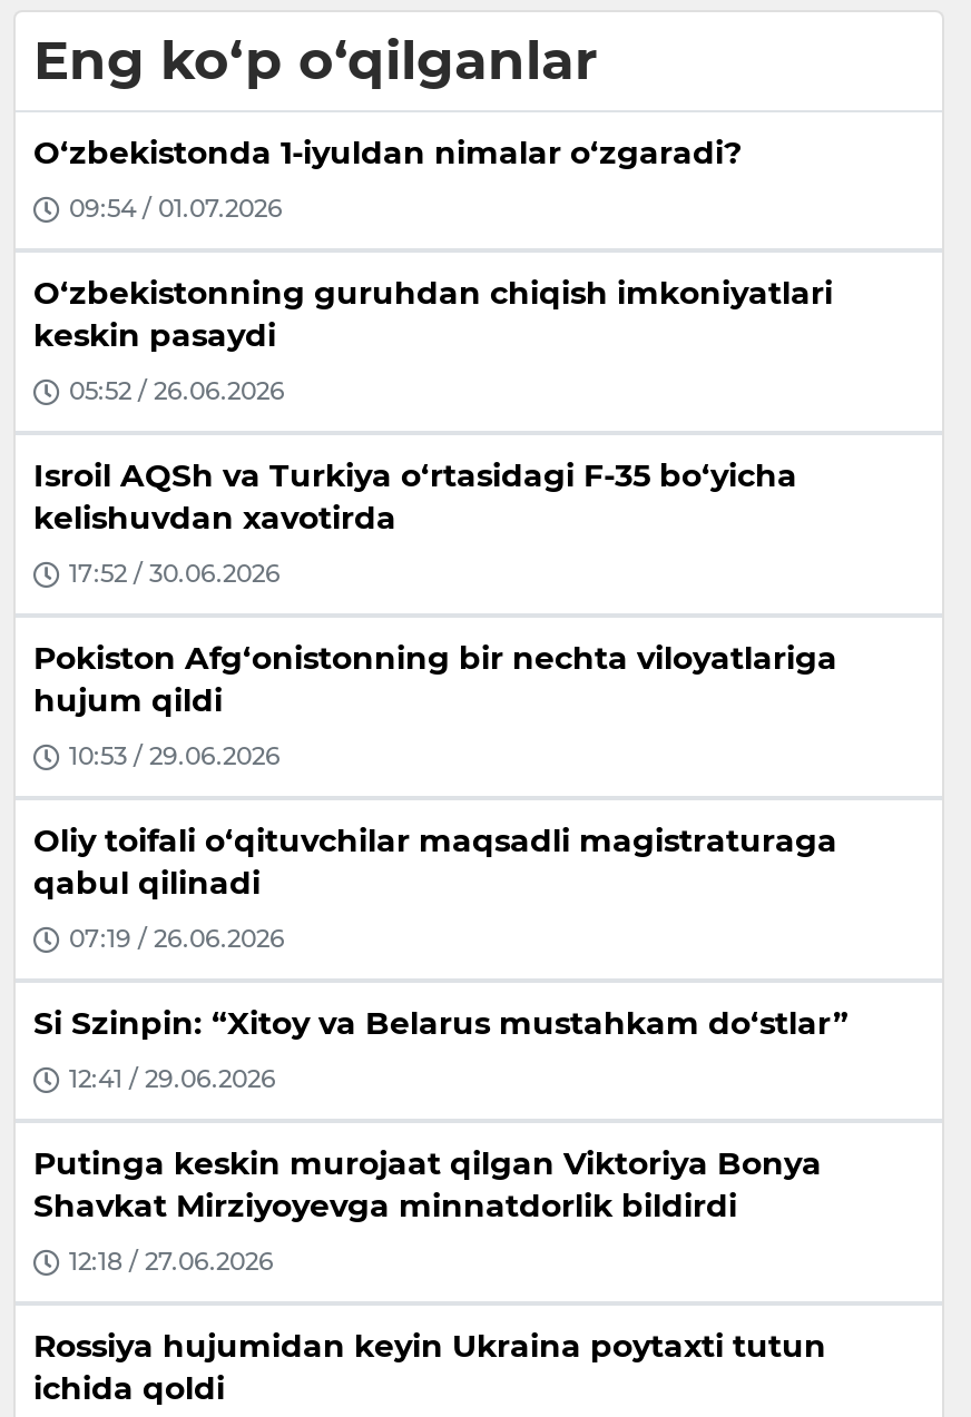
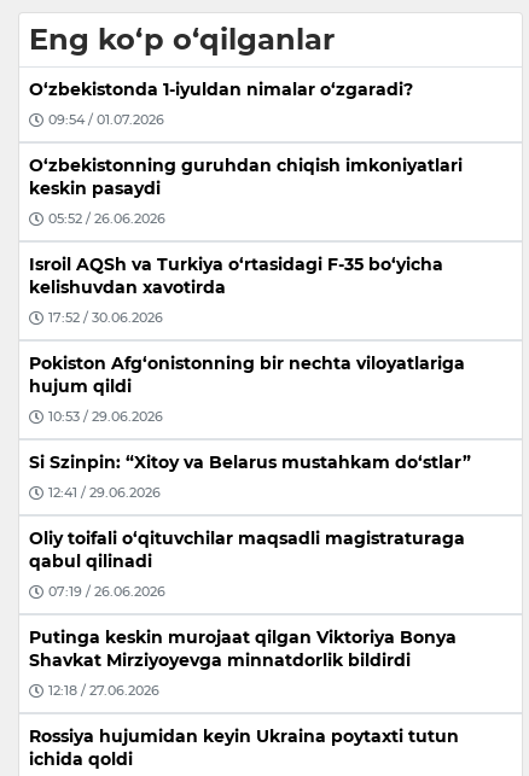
moved down: Oliy toifali o‘qituvchilar maqsadli magistraturaga | qabul qilinadi | 07:19 / 26.06.2026

moved up: Si Szinpin: “Xitoy va Belarus mustahkam do‘stlar” | 12:41 / 29.06.2026
